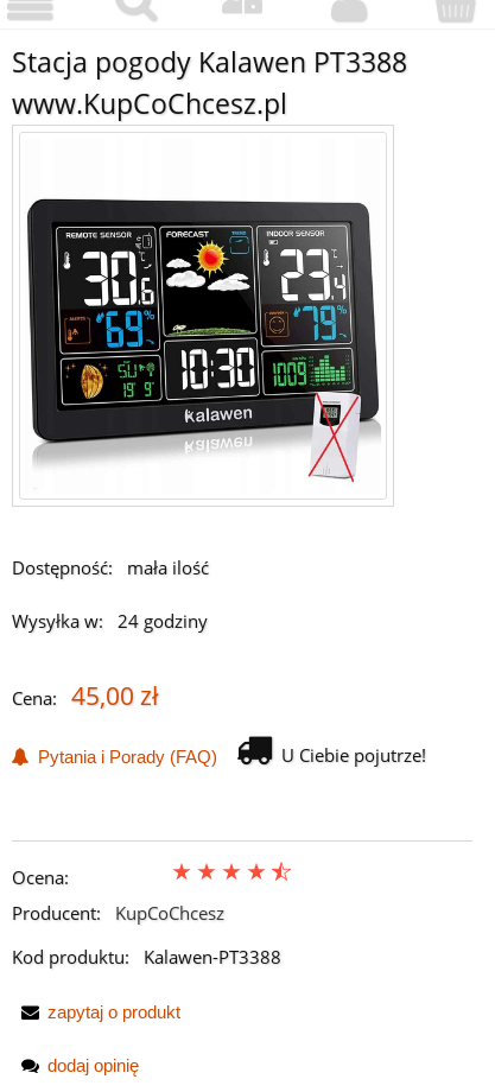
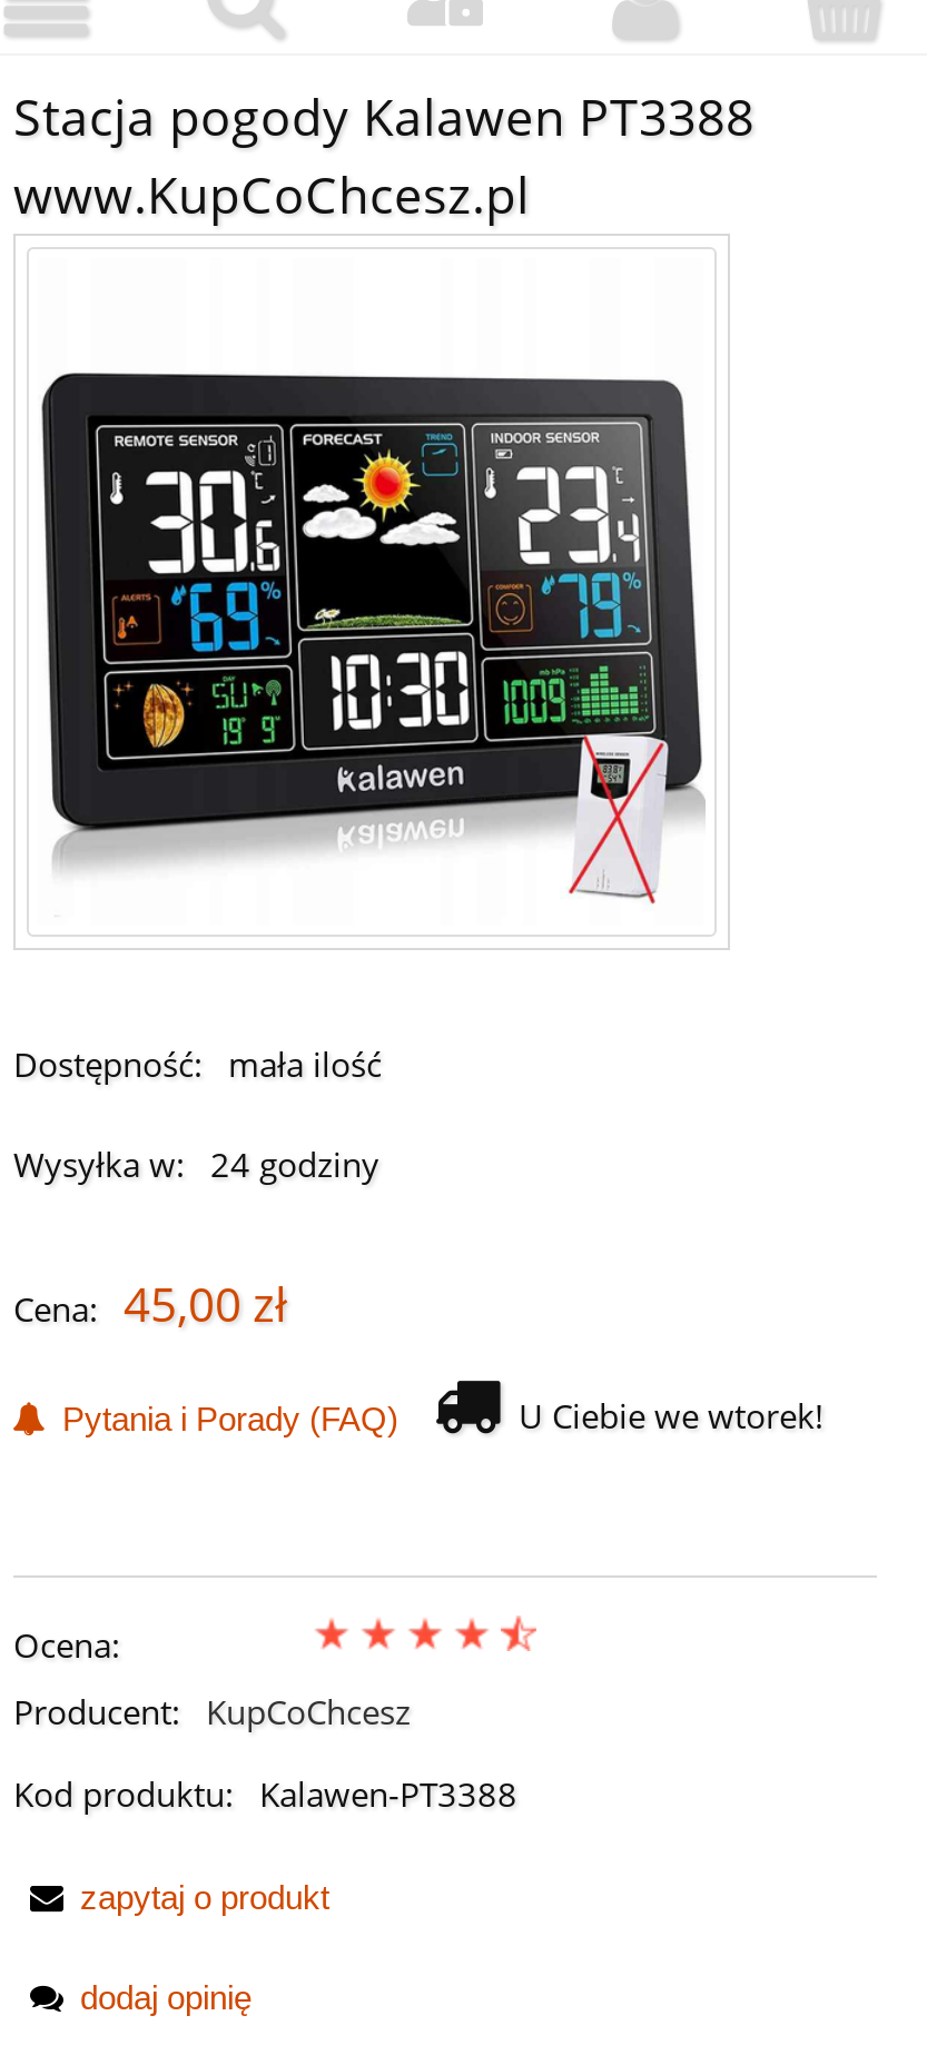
- U Ciebie pojutrze!
+ U Ciebie we wtorek!
